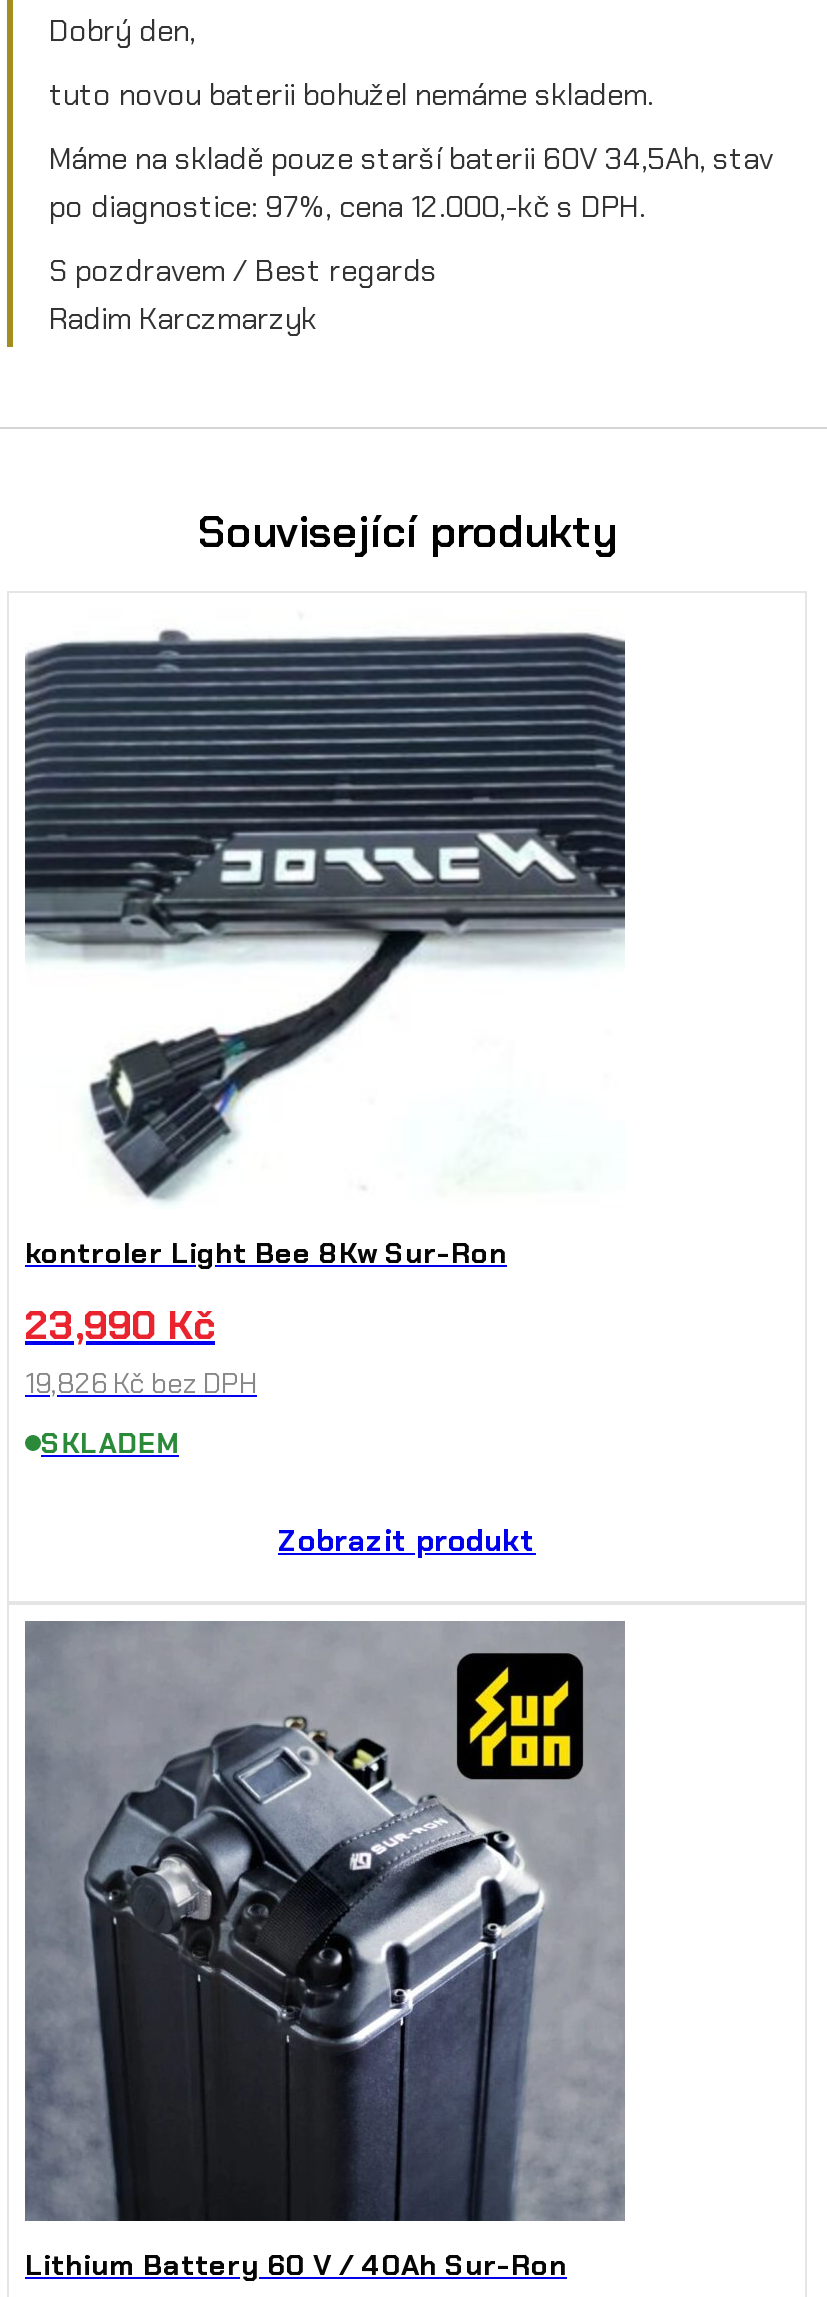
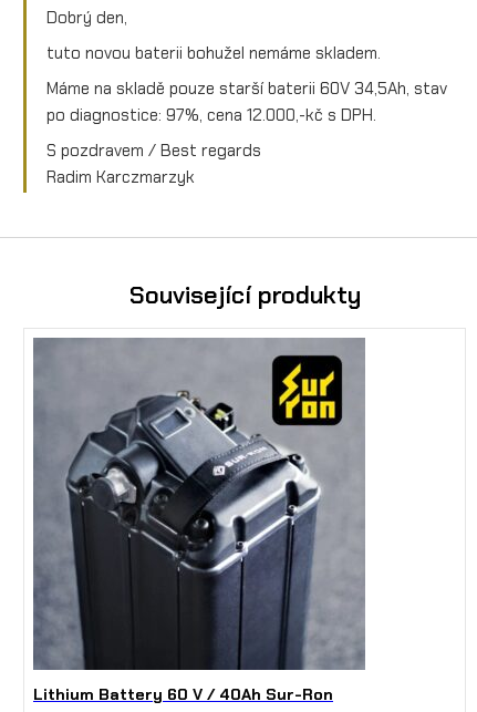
- [image]
- kontroler Light Bee 8Kw Sur-Ron
- 23,990 Kč
- 19,826 Kč bez DPH
- SKLADEM
- Zobrazit produkt
